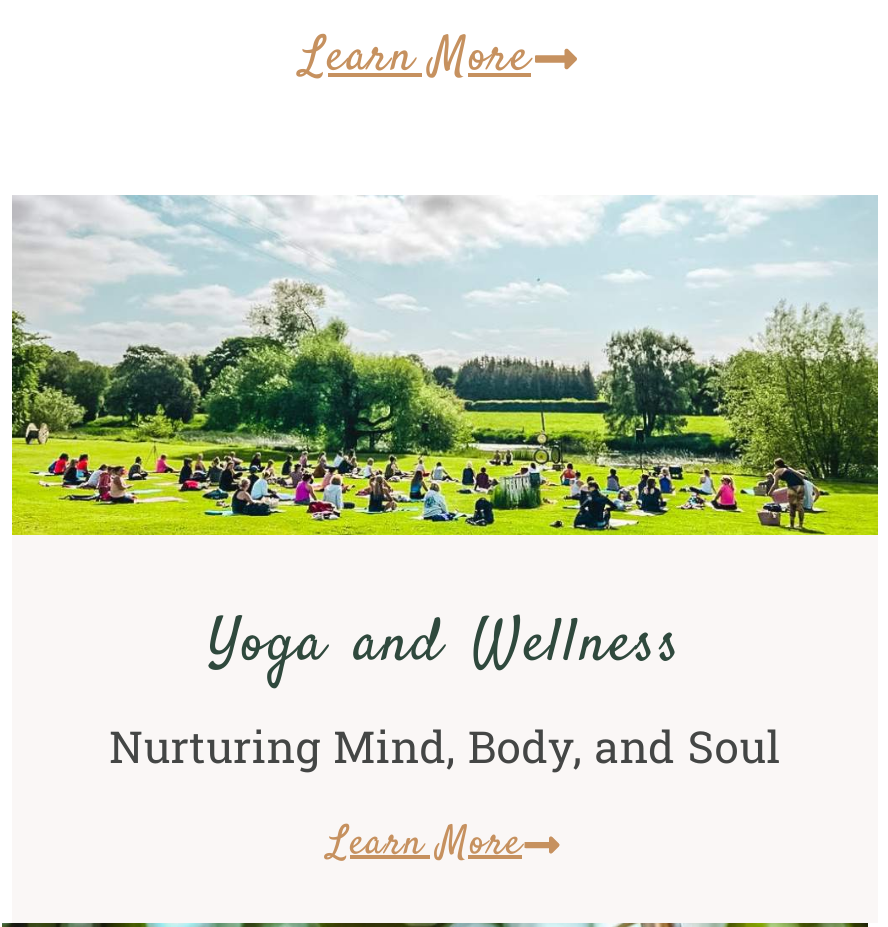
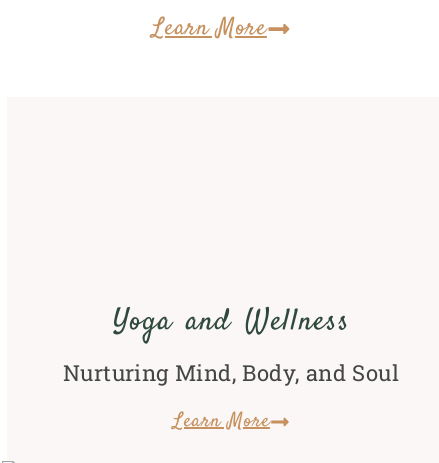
- [image]
